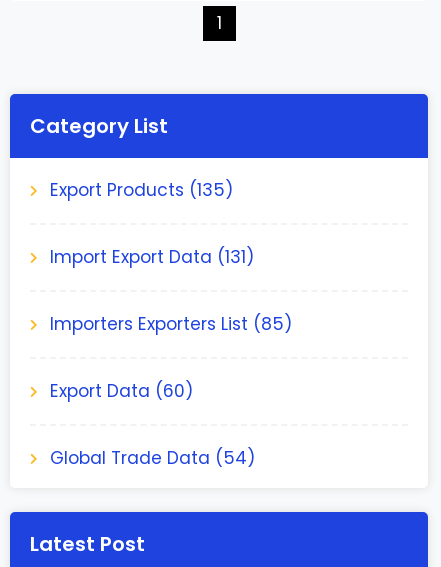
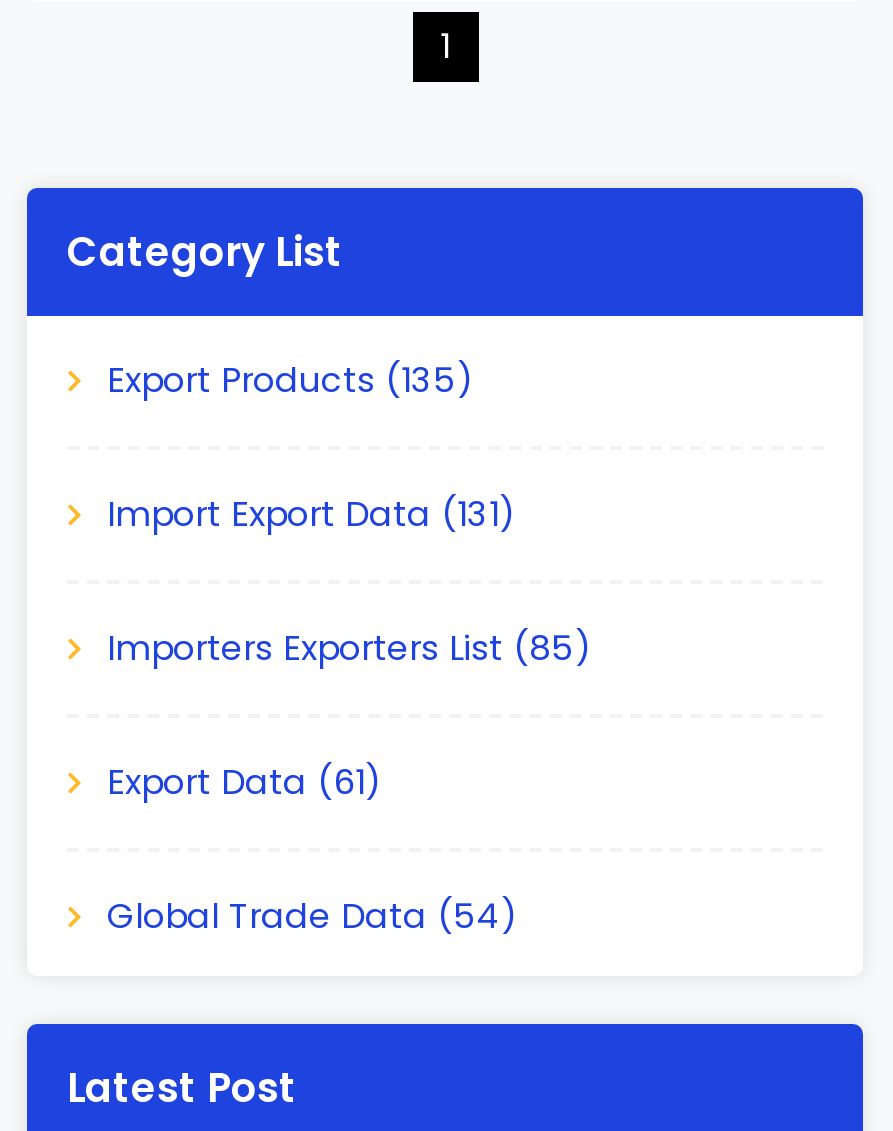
- Export Data (60)
+ Export Data (61)
